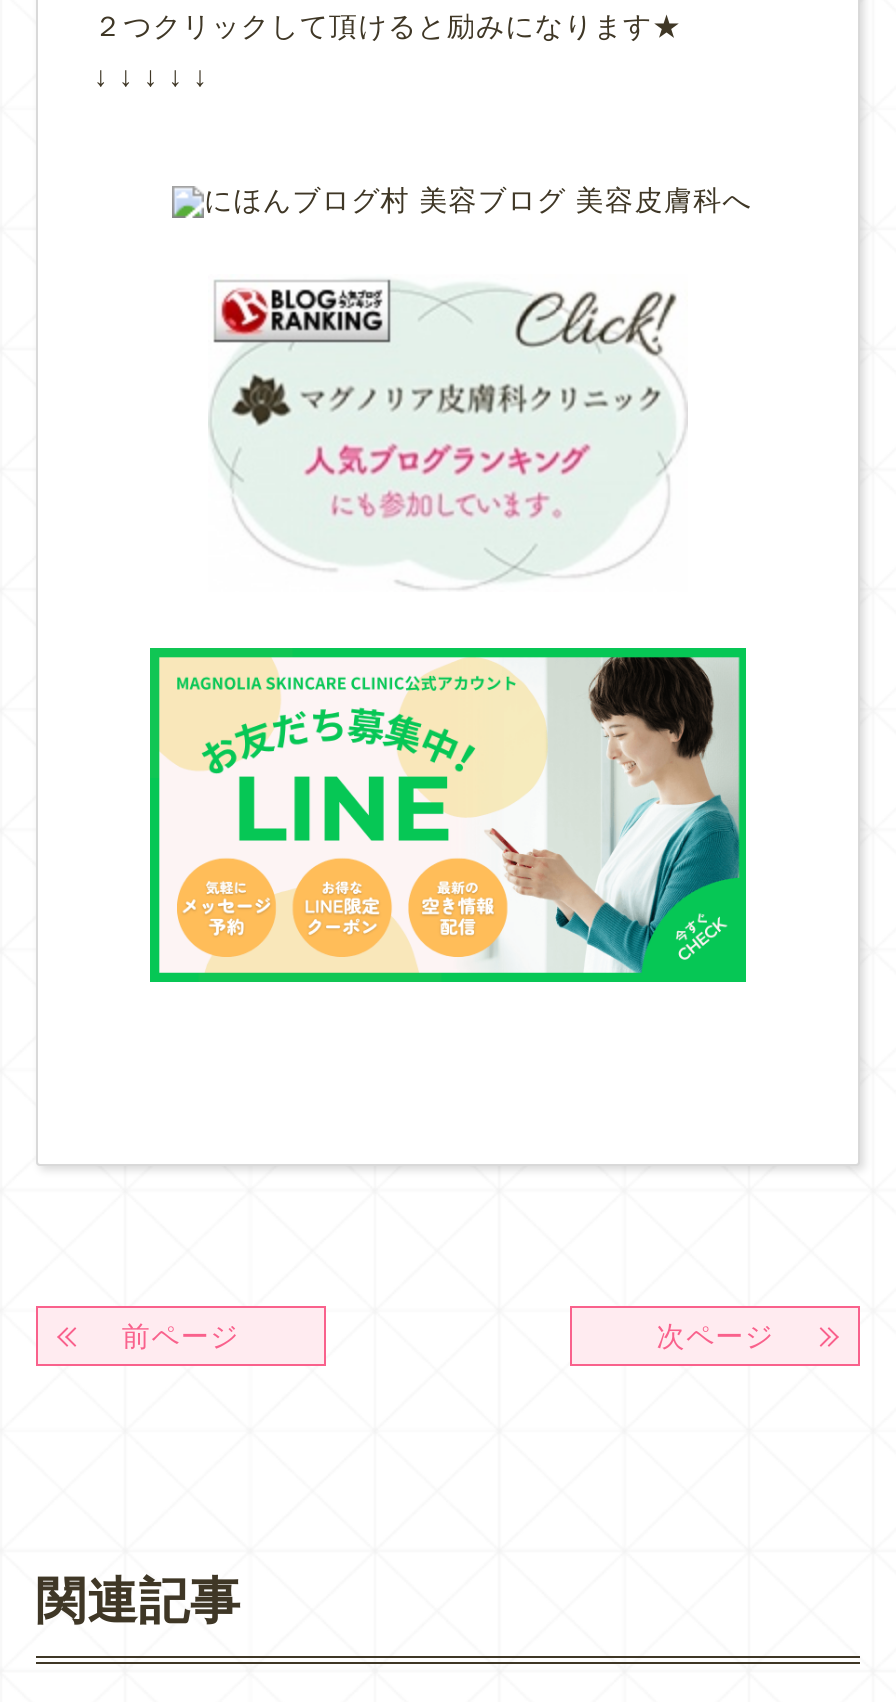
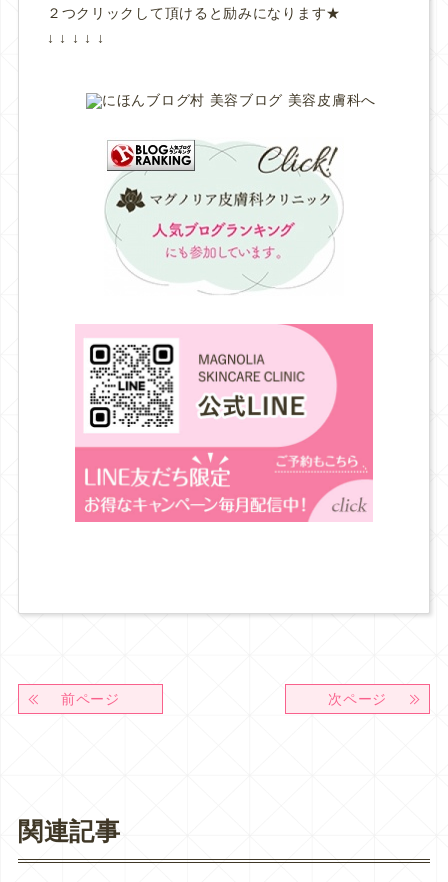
- [image]
+ [image]
